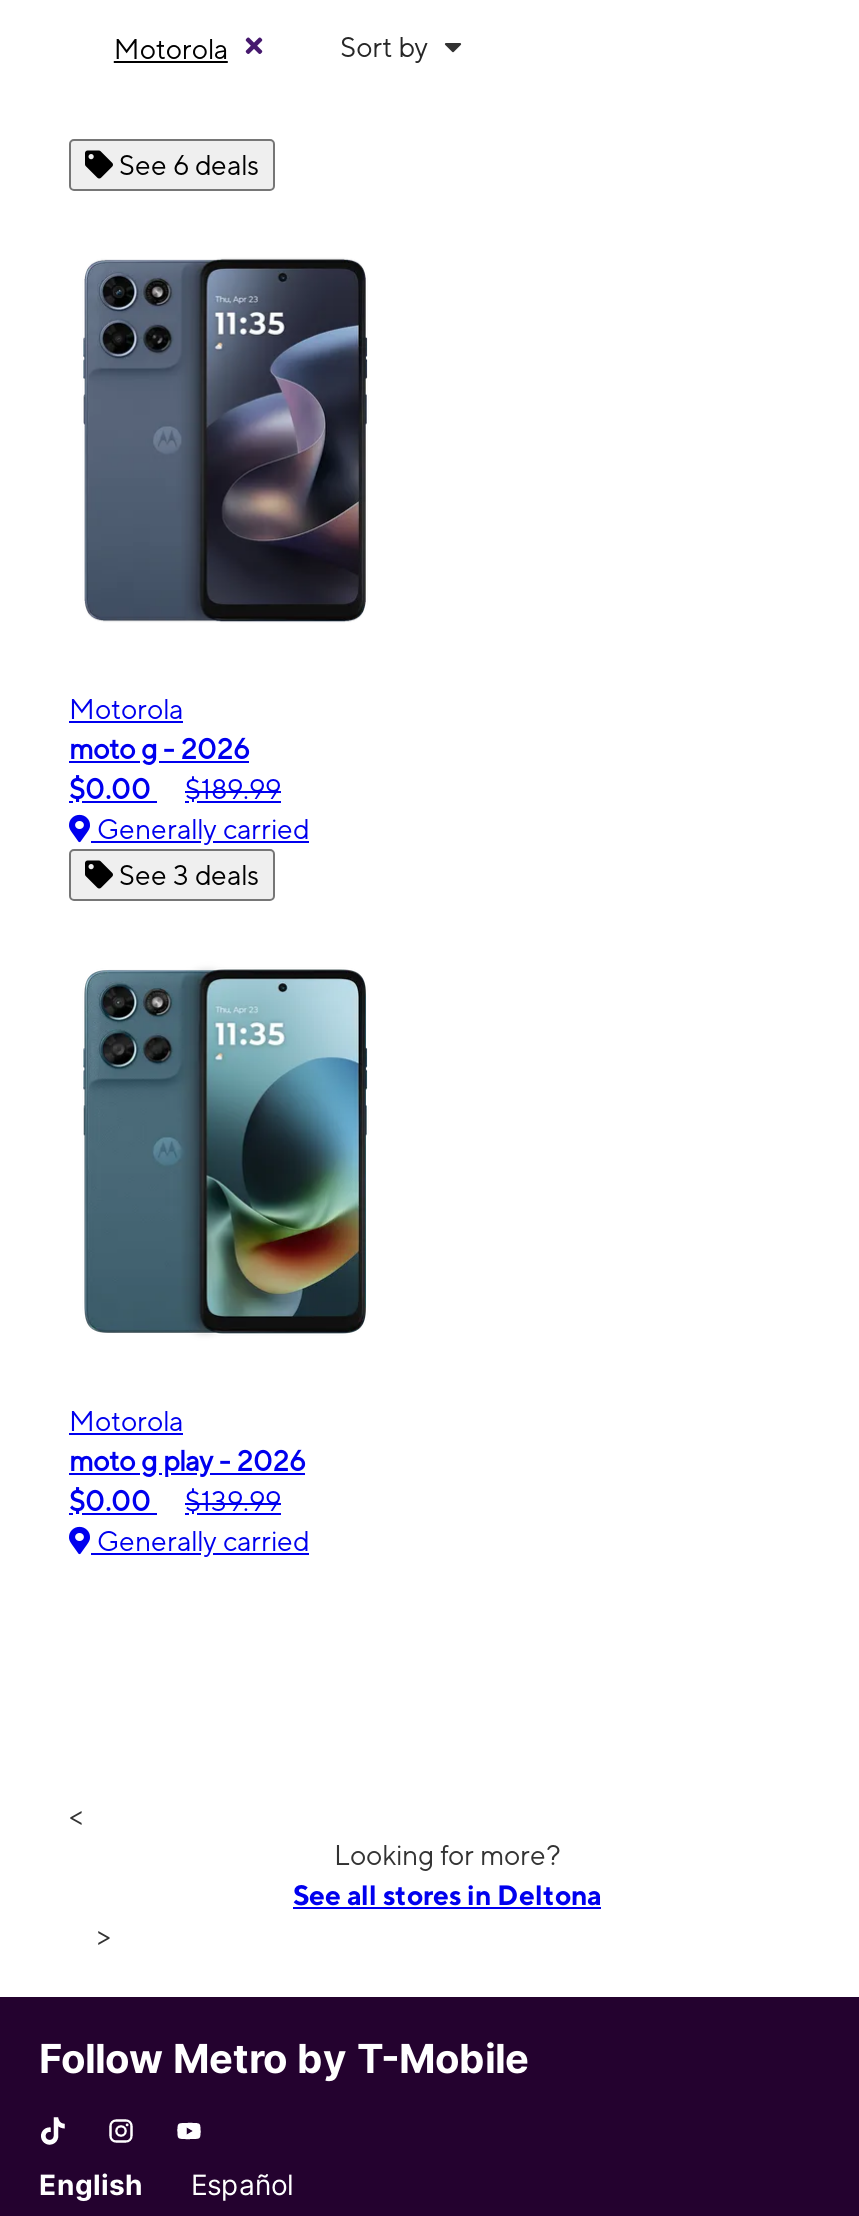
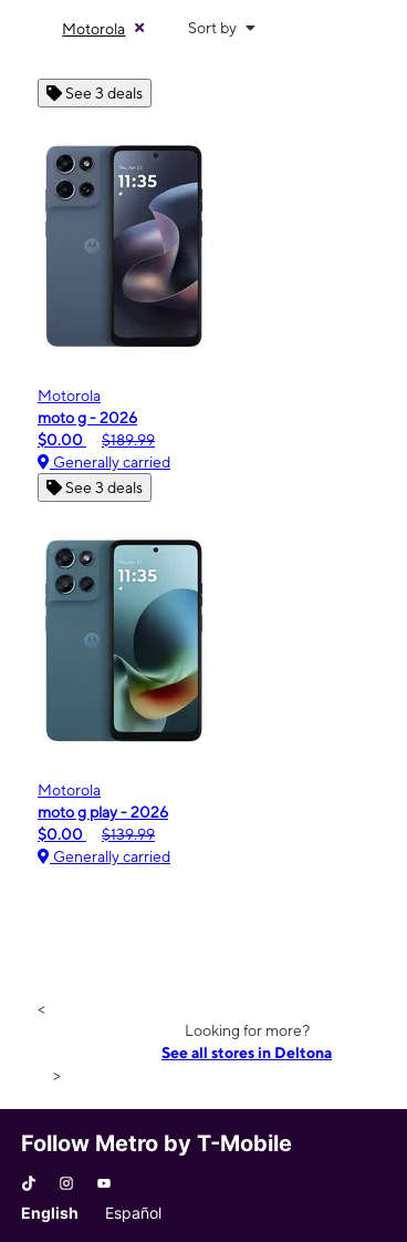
- See 6 deals
+ See 3 deals
